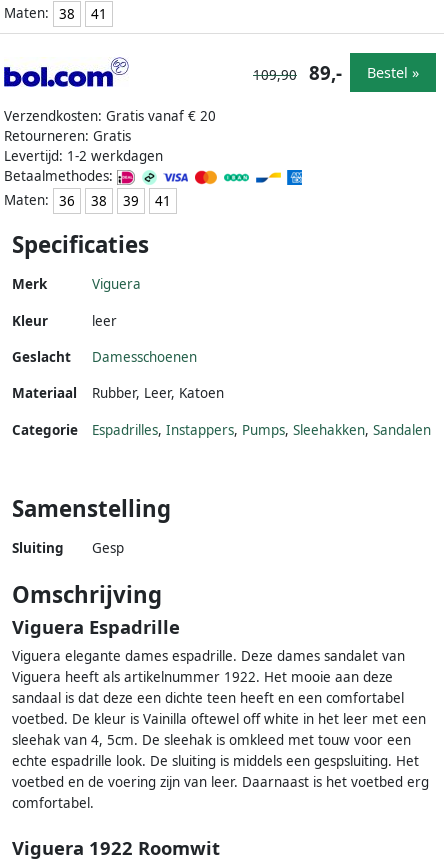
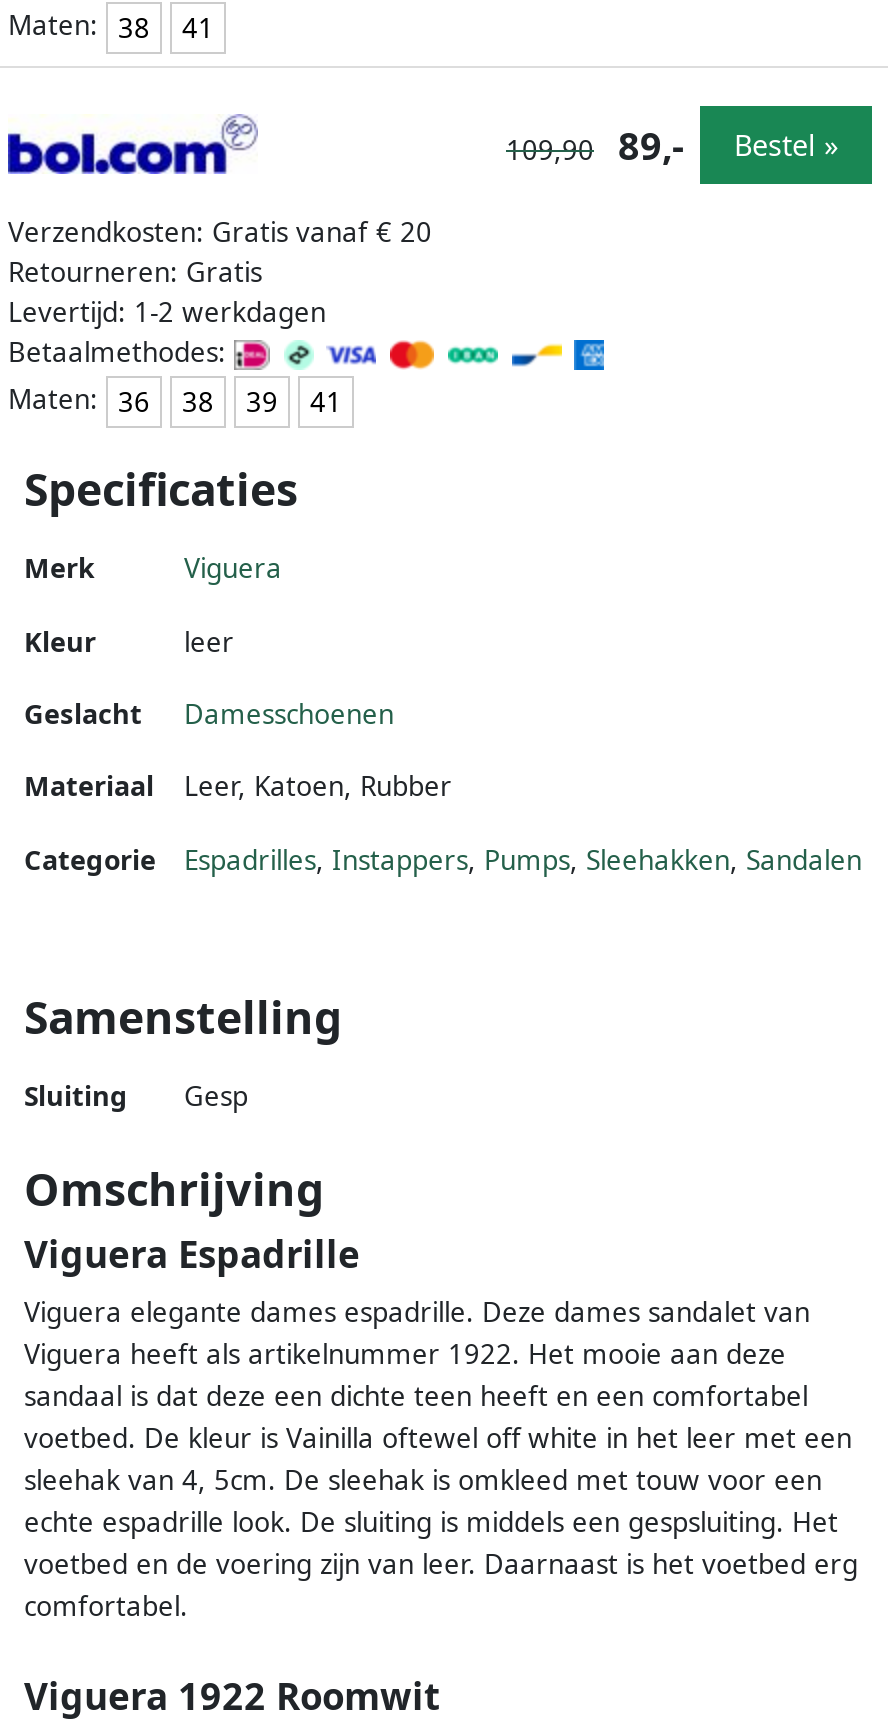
- Rubber, Leer, Katoen
+ Leer, Katoen, Rubber
